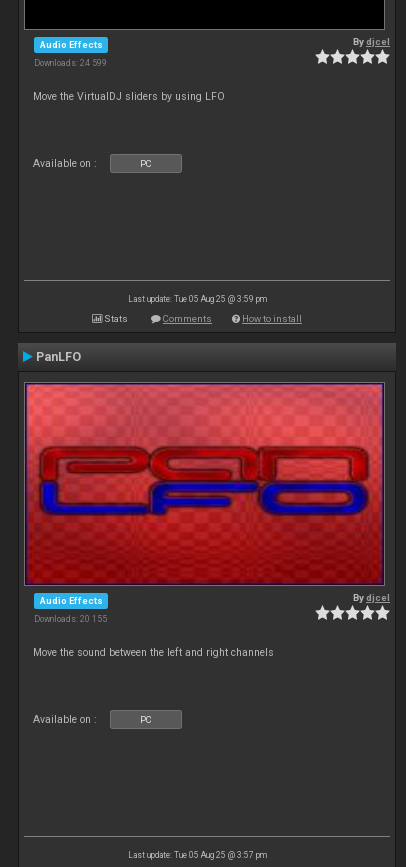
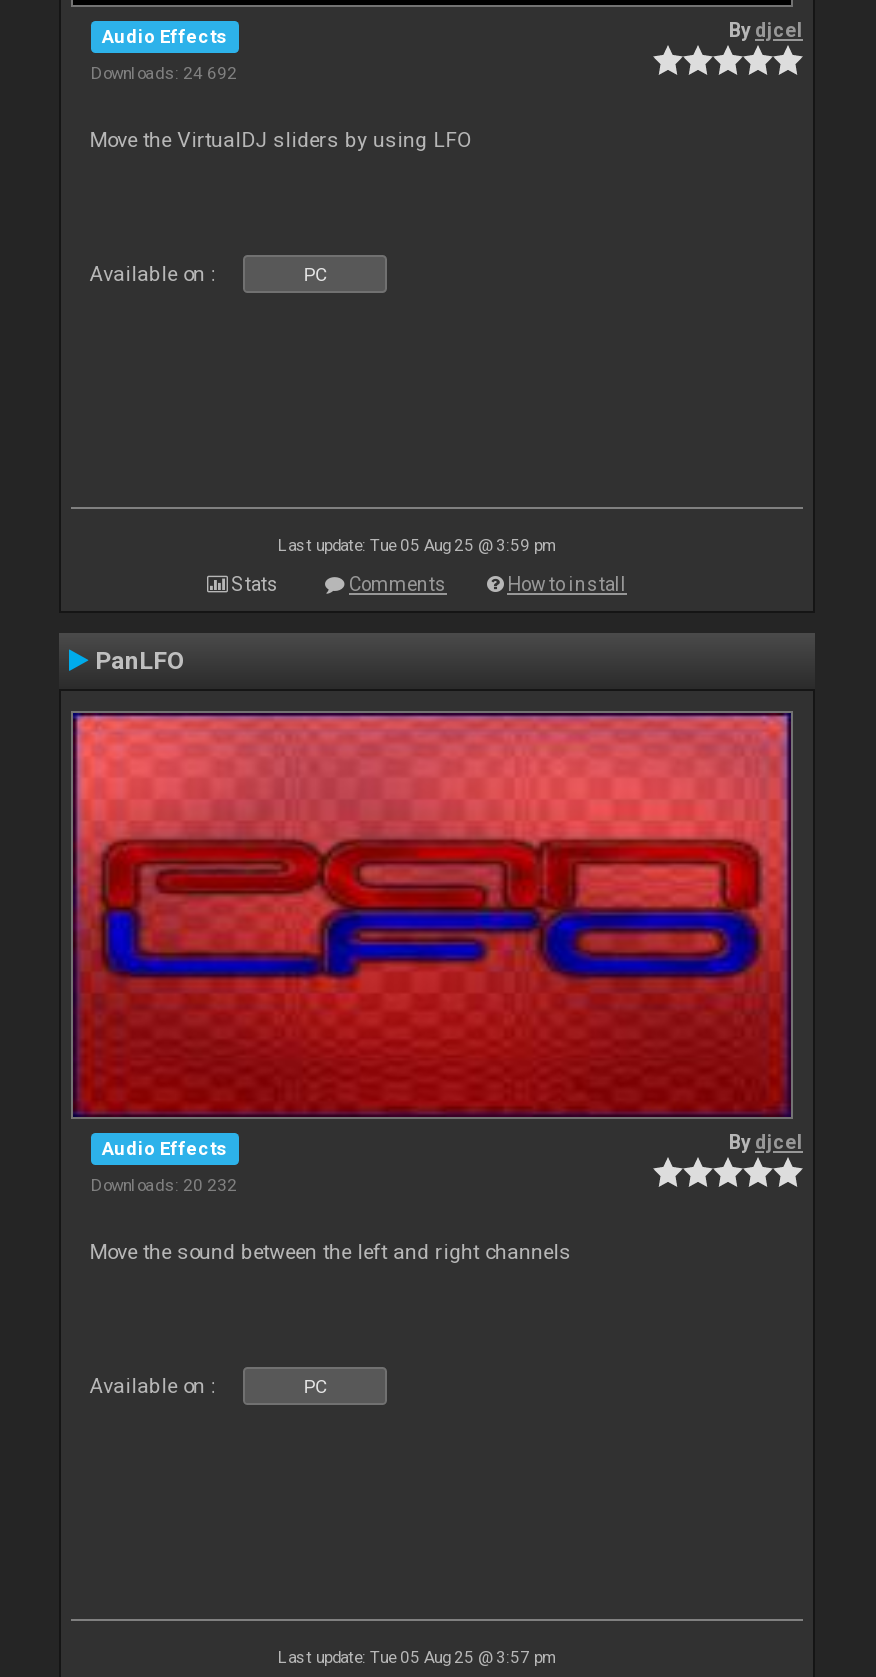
- Downloads: 24 599
+ Downloads: 24 692

- Downloads: 20 155
+ Downloads: 20 232
